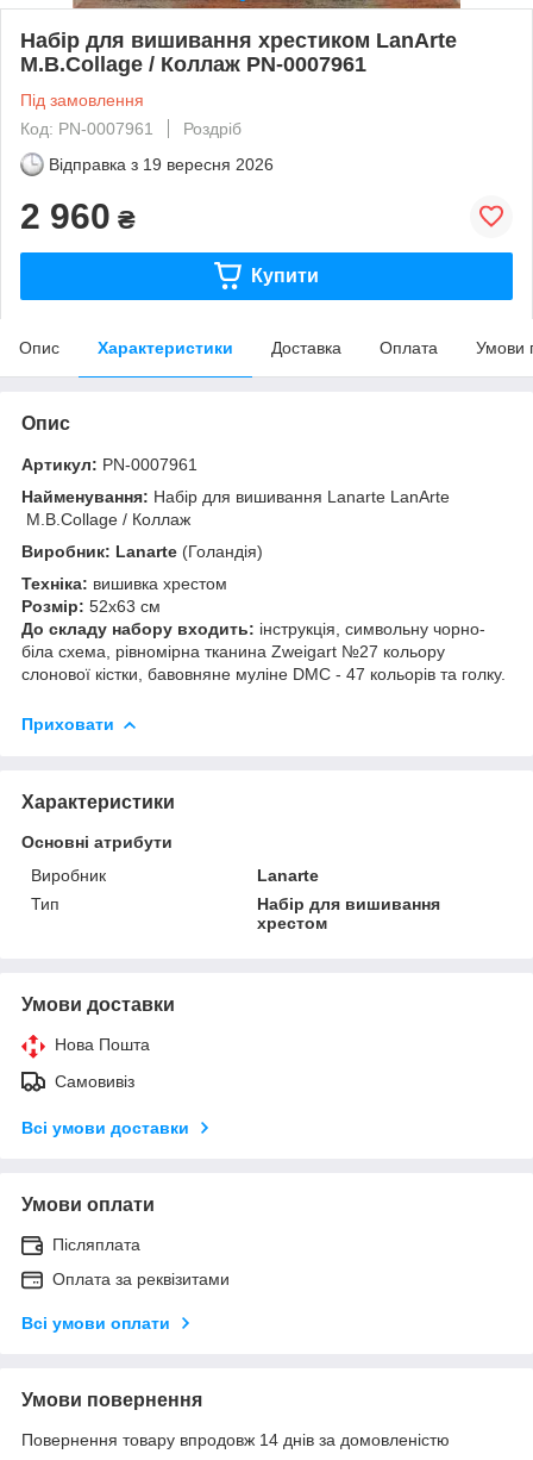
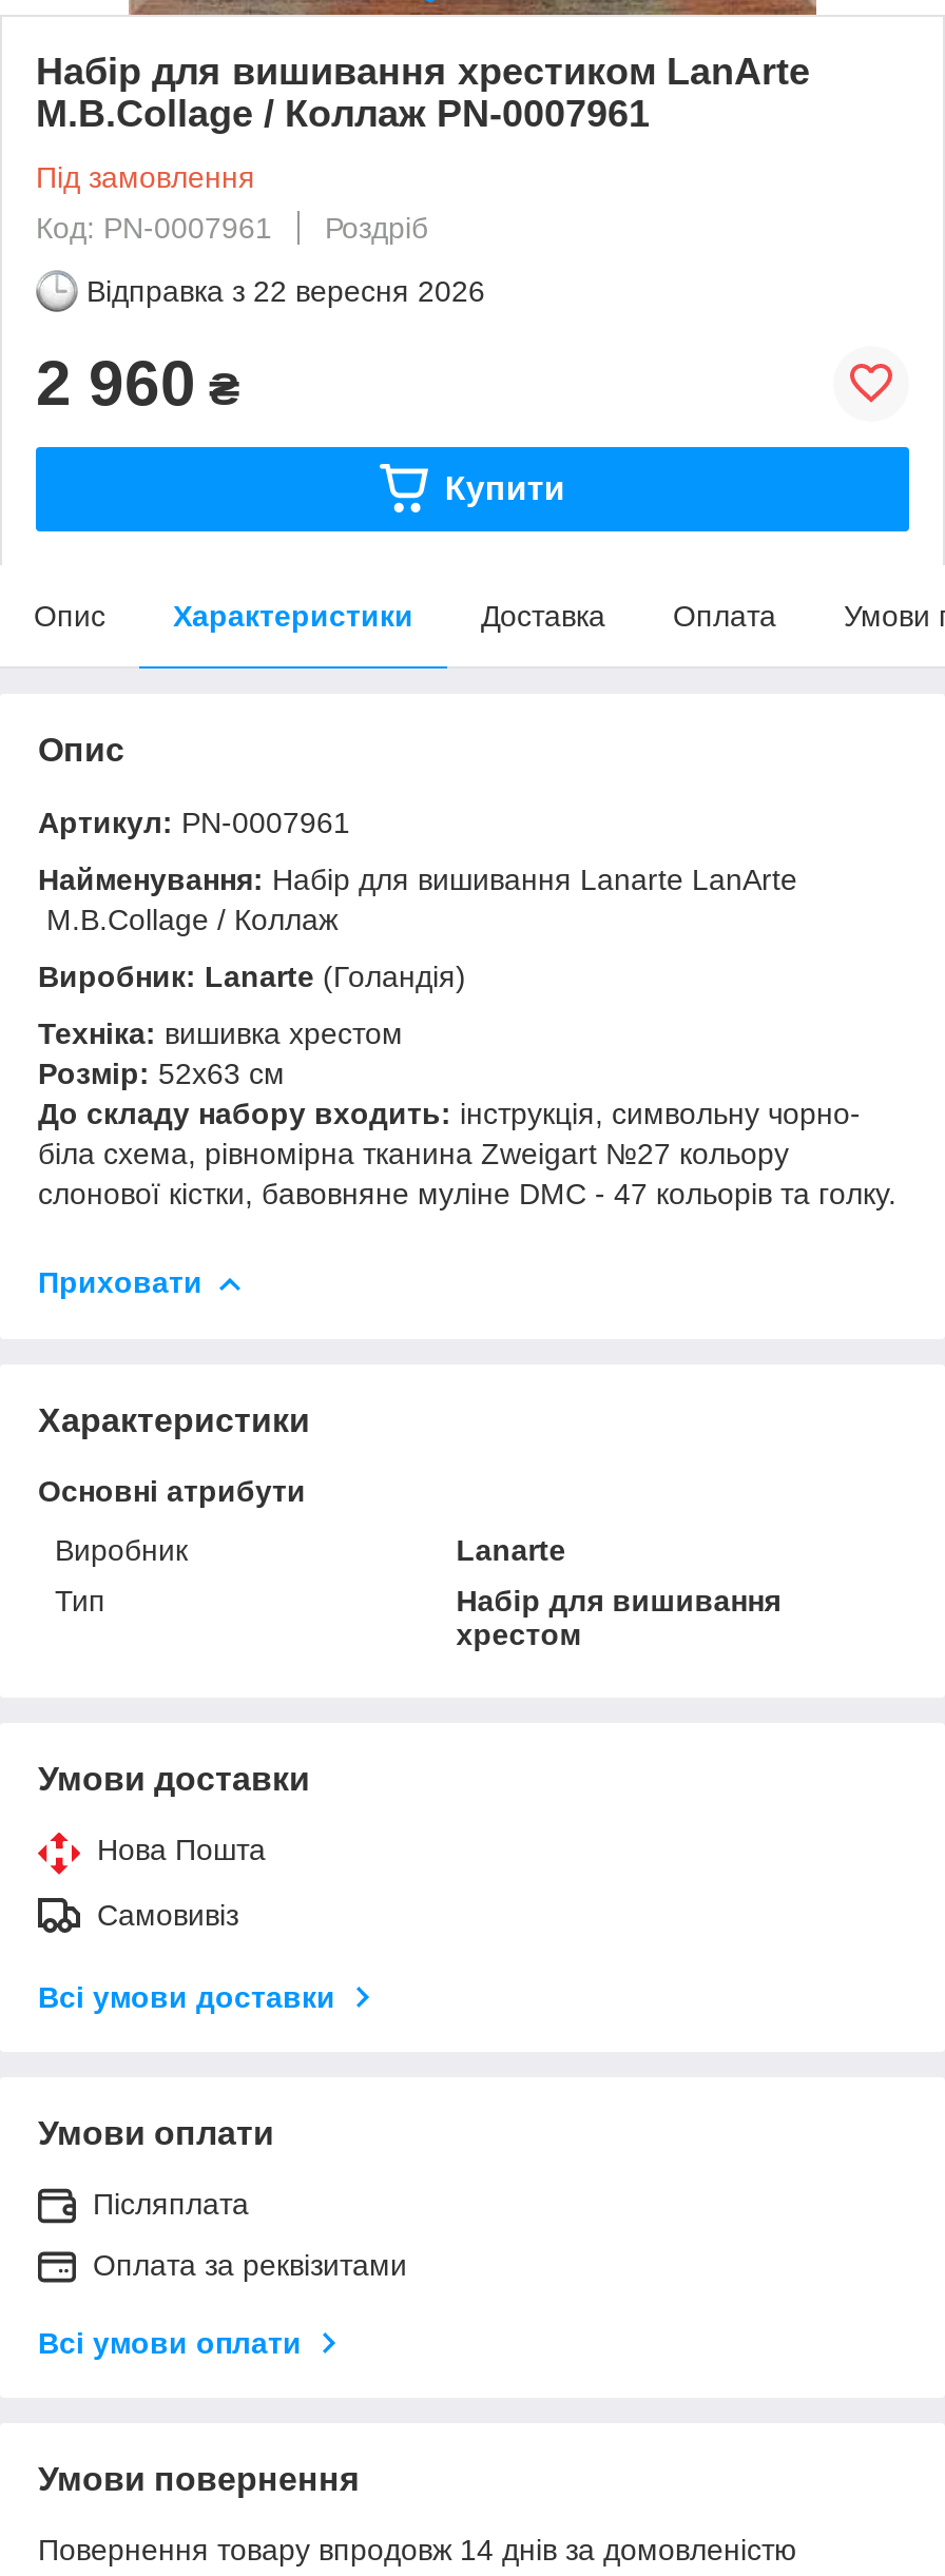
- Відправка з 19 вересня 2026
+ Відправка з 22 вересня 2026
